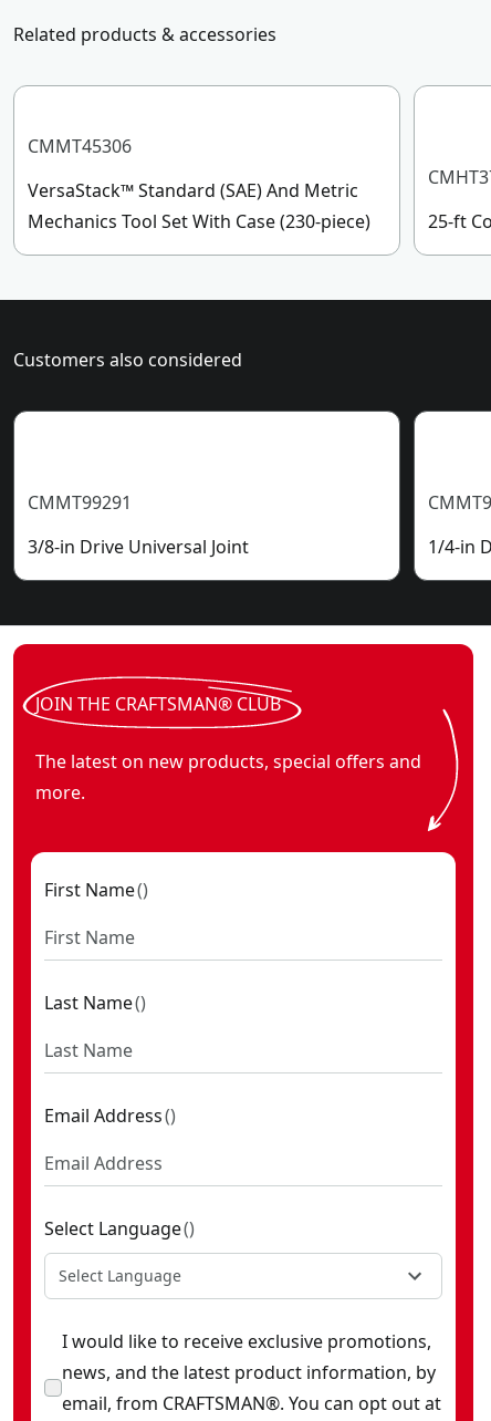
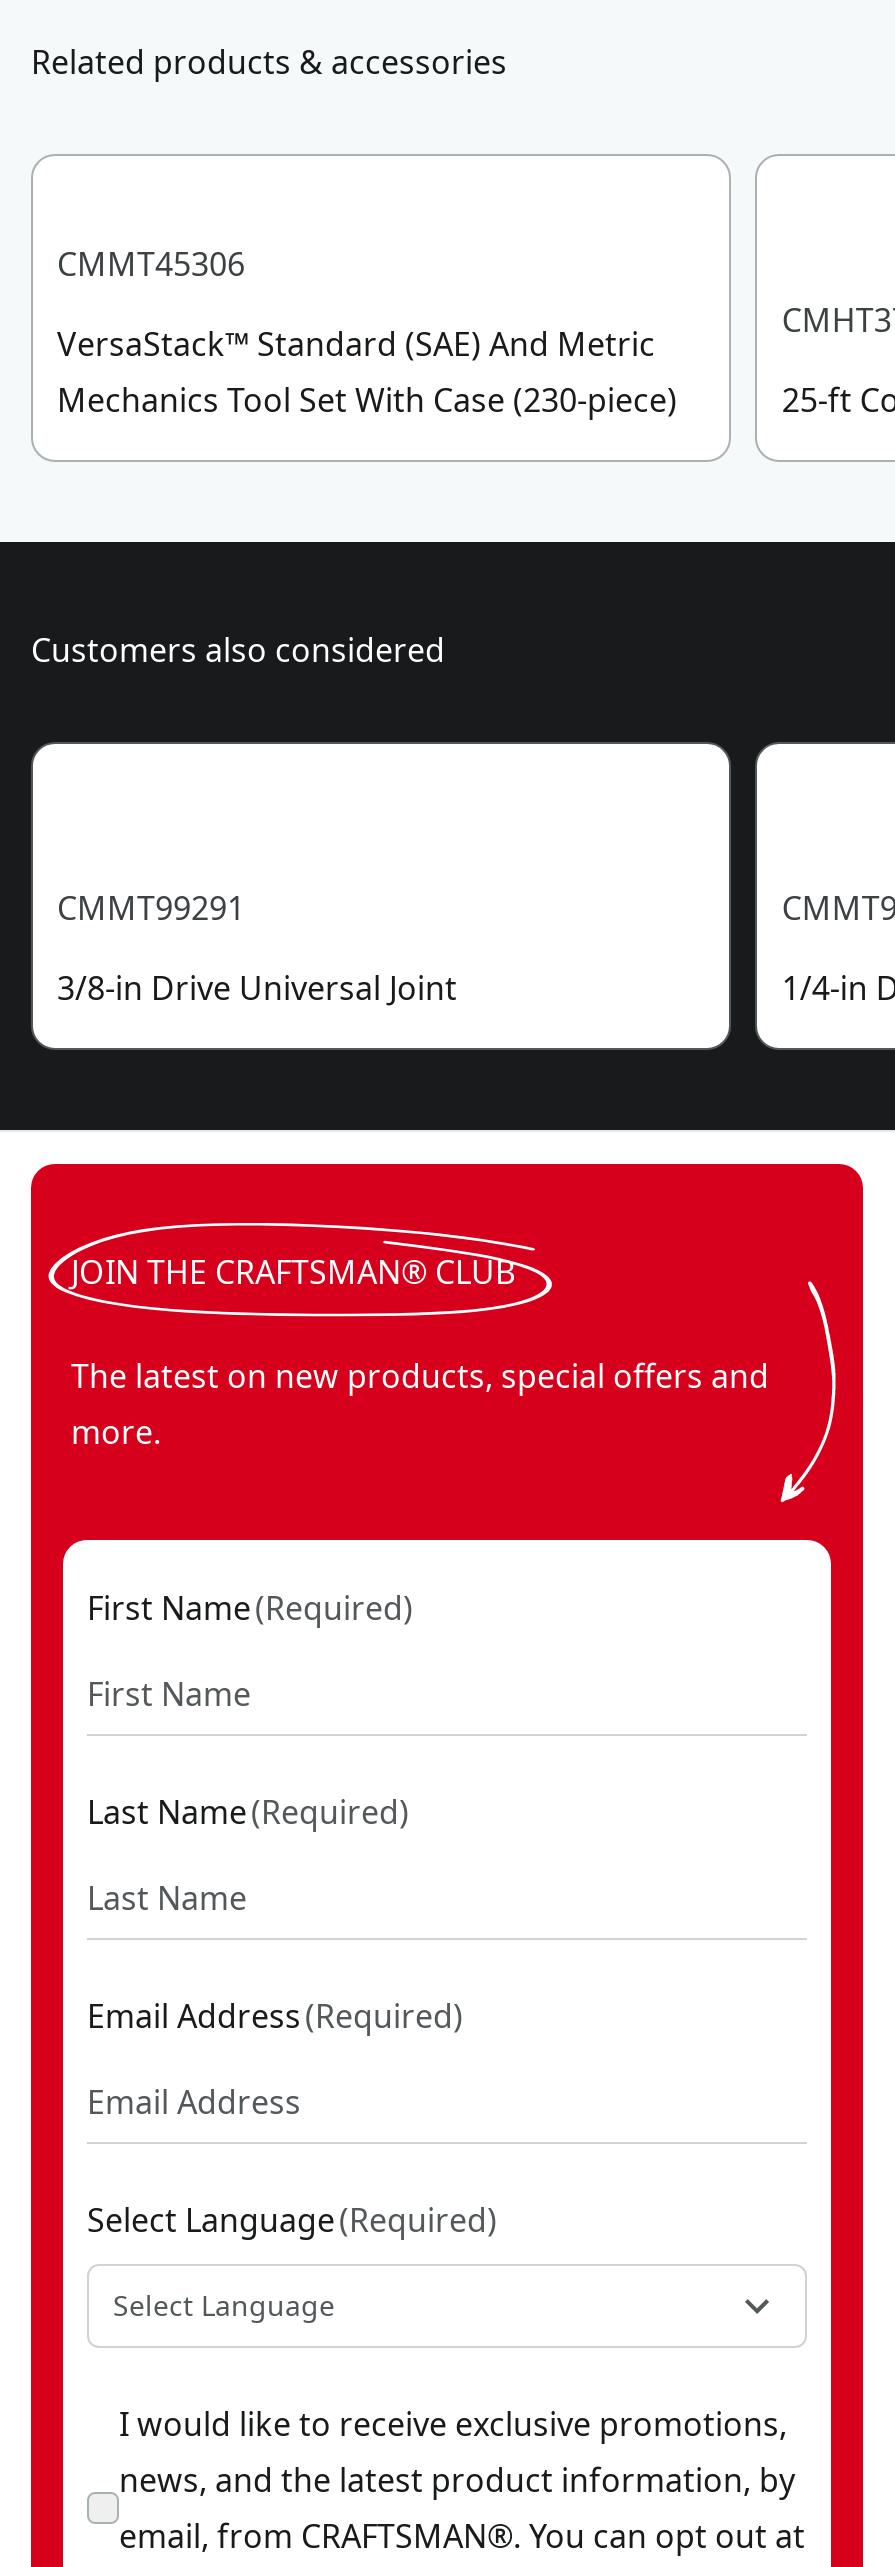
- First Name ()
+ First Name (Required)

- Last Name ()
+ Last Name (Required)

- Email Address ()
+ Email Address (Required)

- Select Language ()
+ Select Language (Required)
